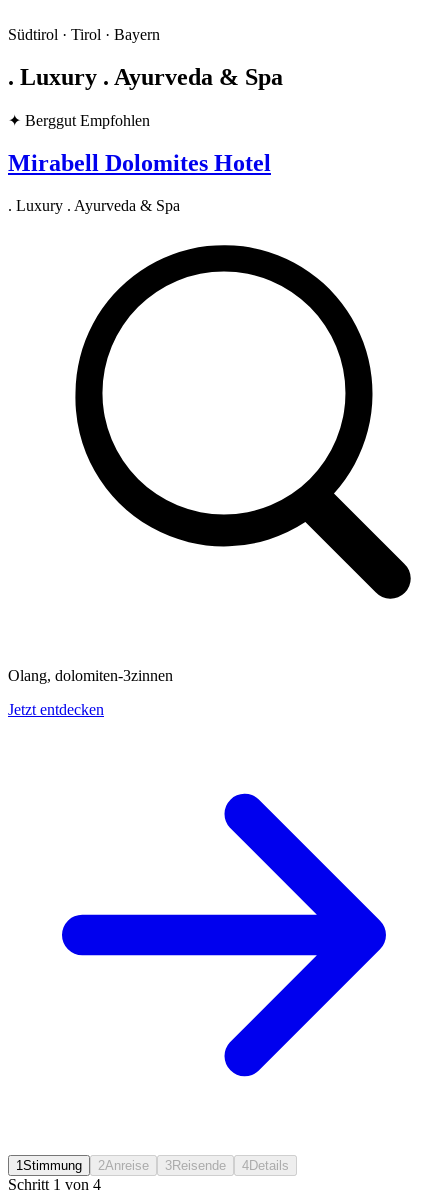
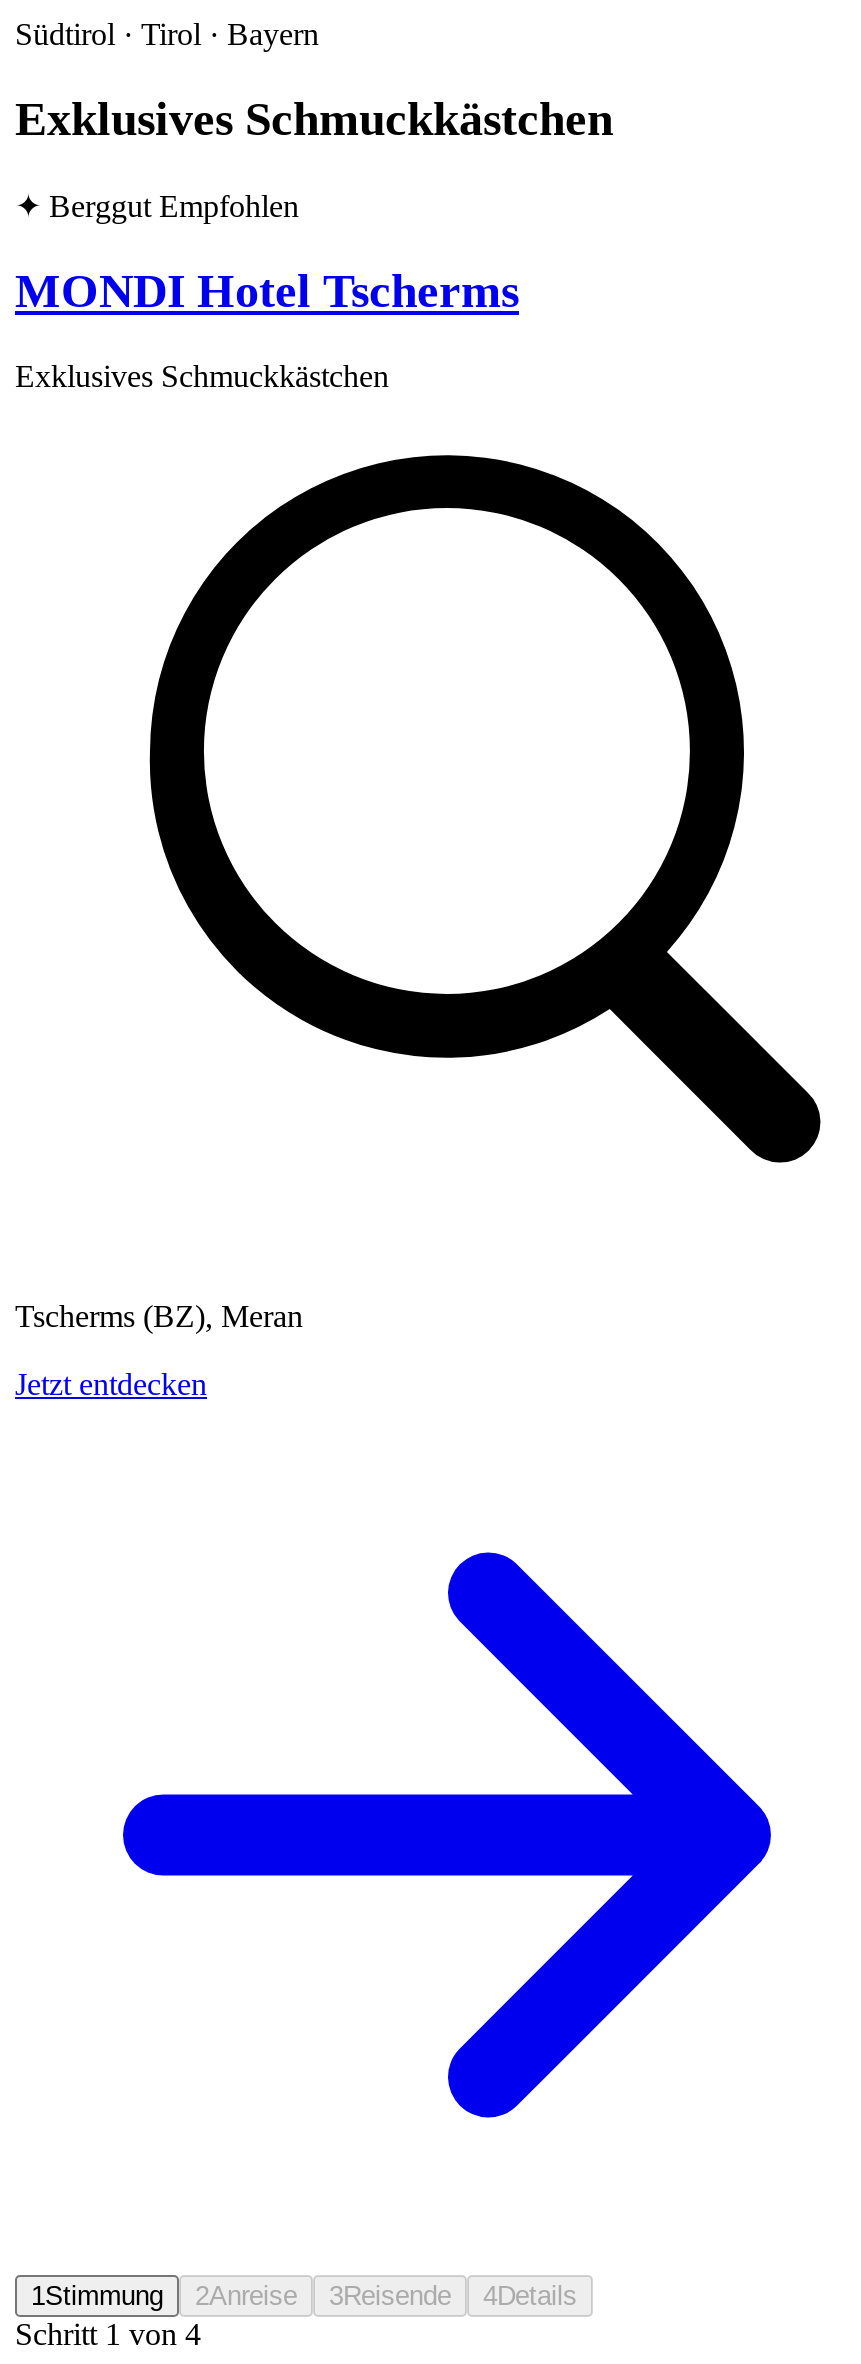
- . Luxury . Ayurveda & Spa
+ Exklusives Schmuckkästchen

- Mirabell Dolomites Hotel
+ MONDI Hotel Tscherms

- . Luxury . Ayurveda & Spa
+ Exklusives Schmuckkästchen

- Olang, dolomiten-3zinnen
+ Tscherms (BZ), Meran
